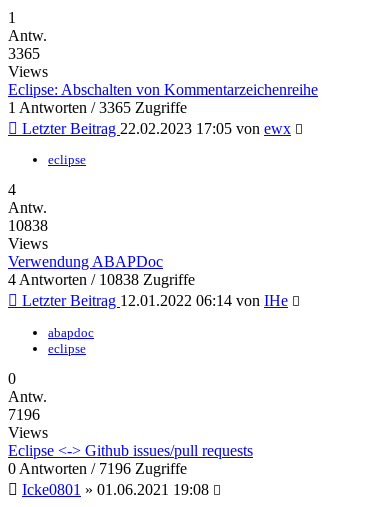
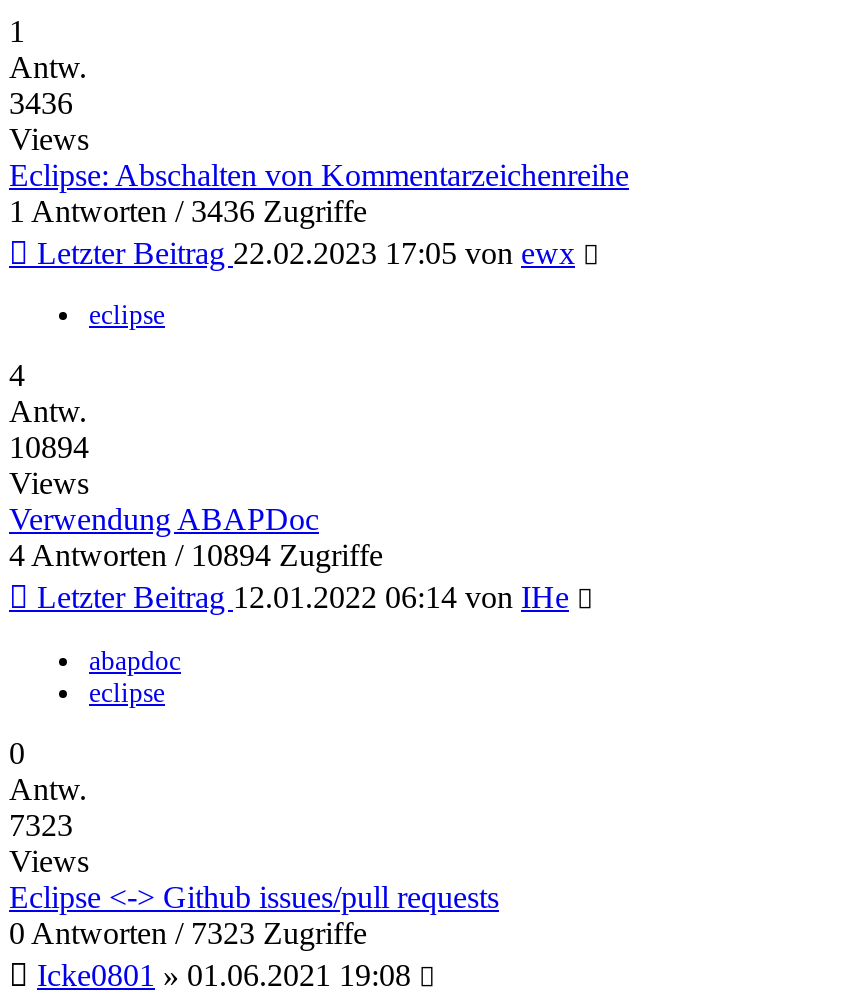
- 3365
+ 3436

- 1 Antworten / 3365 Zugriffe
+ 1 Antworten / 3436 Zugriffe

- 10838
+ 10894

- 4 Antworten / 10838 Zugriffe
+ 4 Antworten / 10894 Zugriffe

- 7196
+ 7323

- 0 Antworten / 7196 Zugriffe
+ 0 Antworten / 7323 Zugriffe
